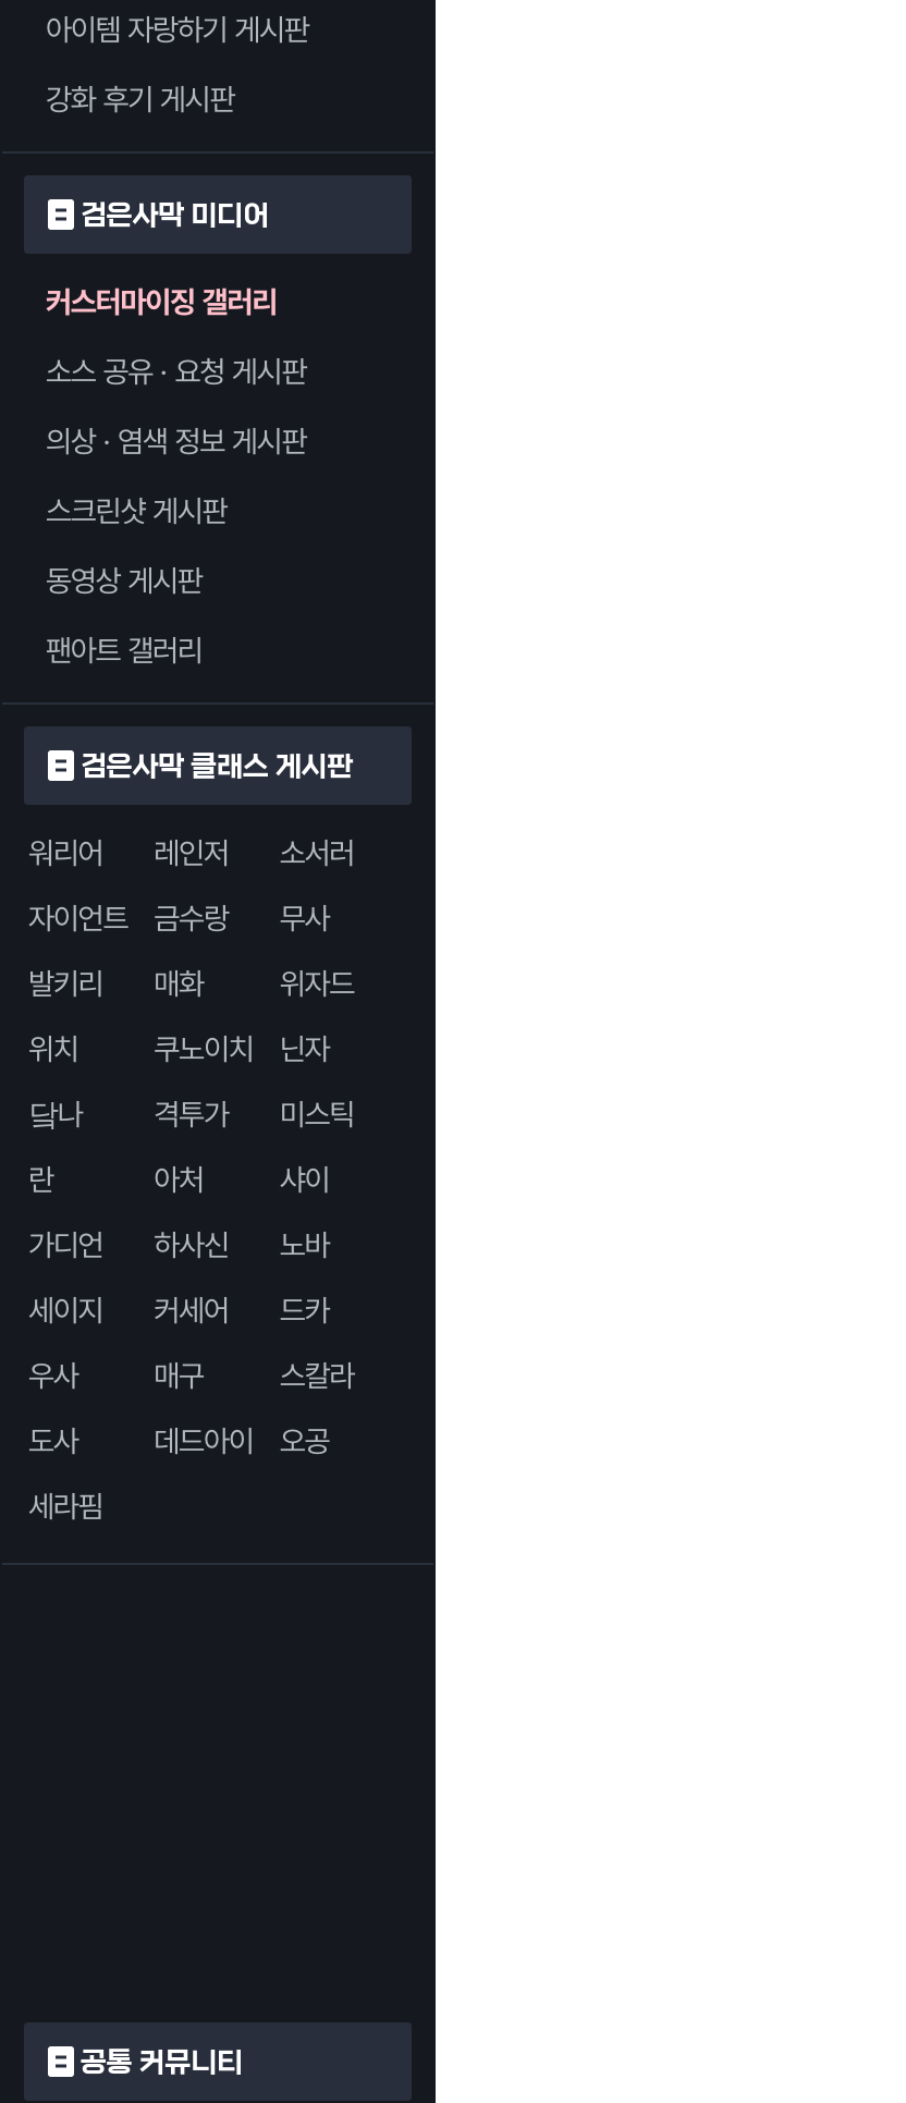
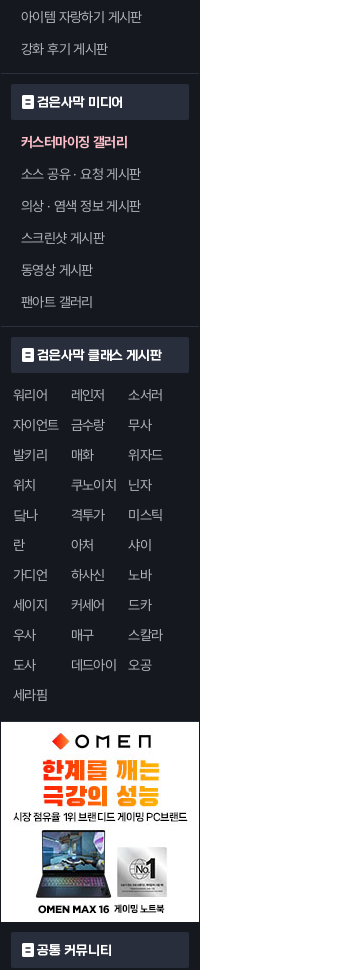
+ [image]
